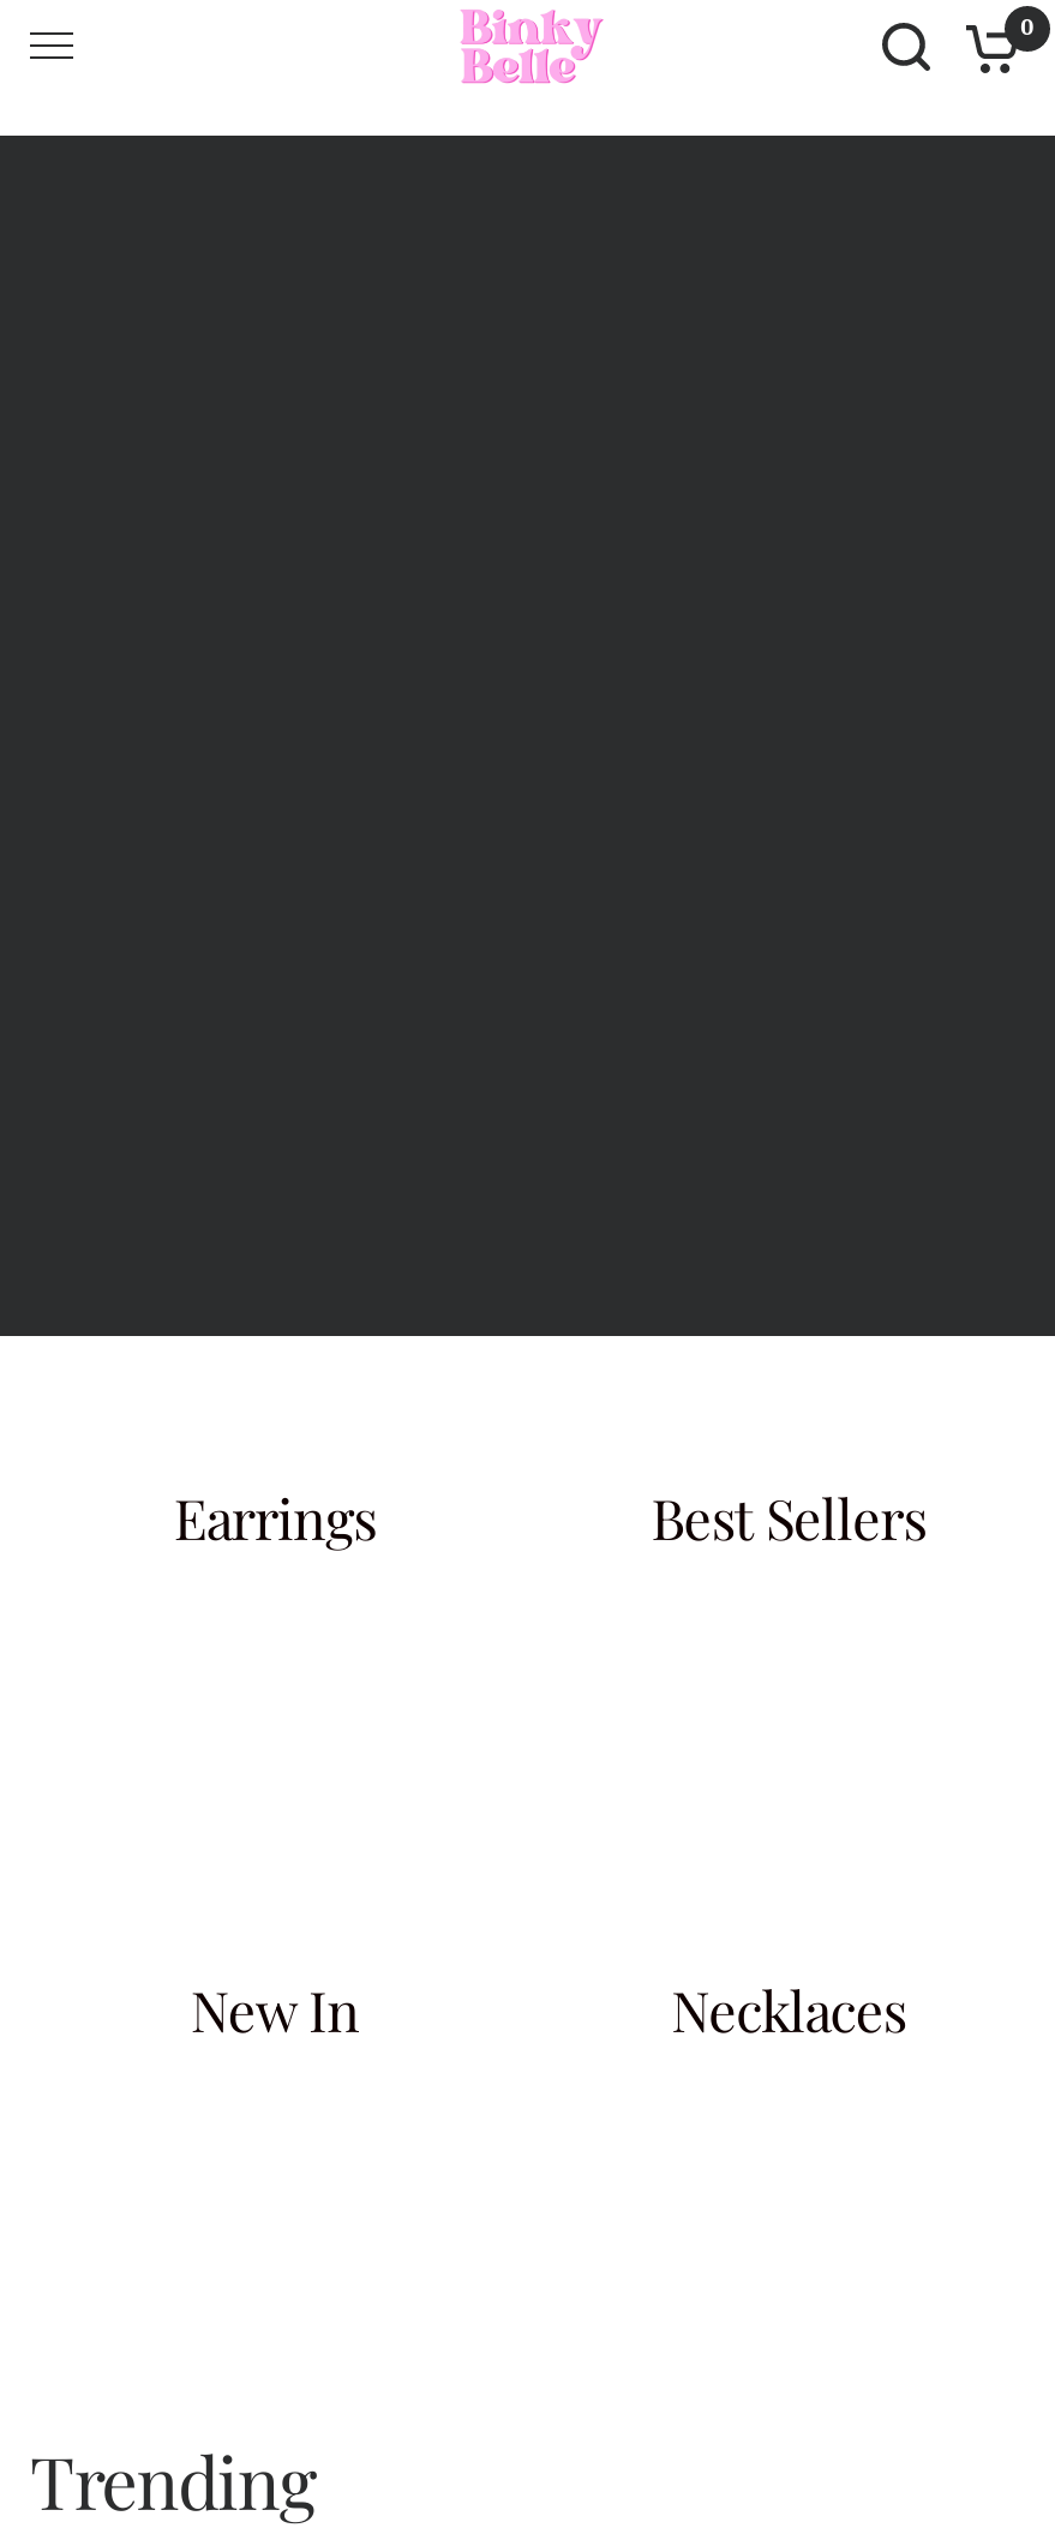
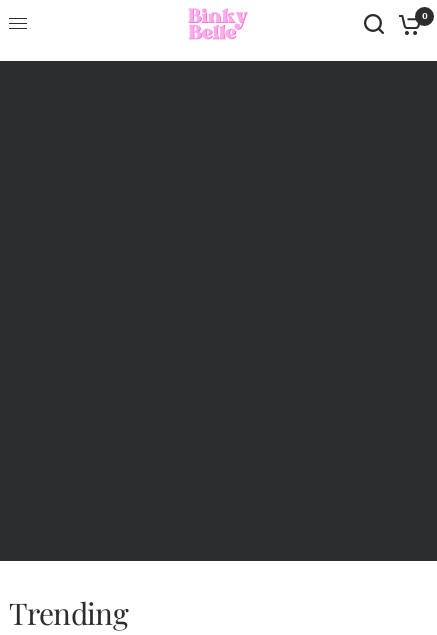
- Earrings
- Best Sellers

- New In
- Necklaces
